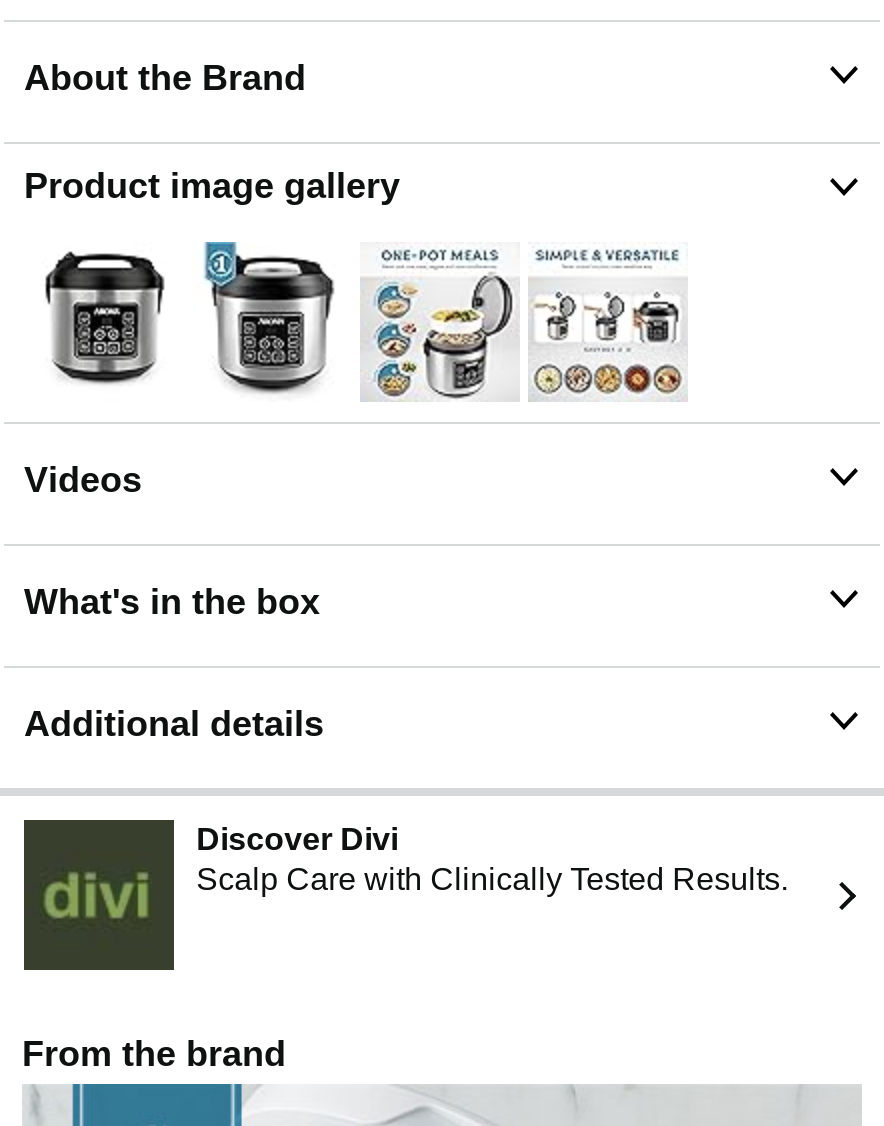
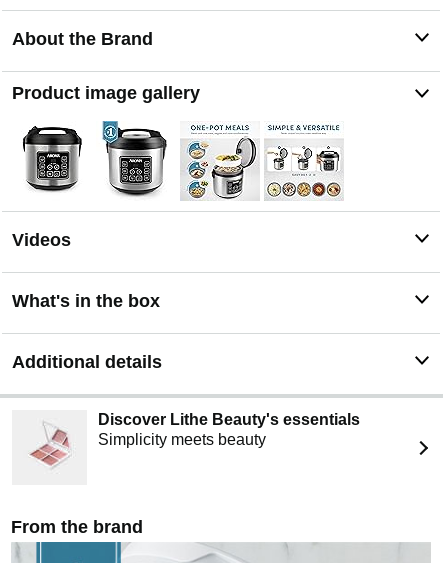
- [image]
- Discover Divi
- Scalp Care with Clinically Tested Results.
+ [image]
+ Discover Lithe Beauty's essentials
+ Simplicity meets beauty
